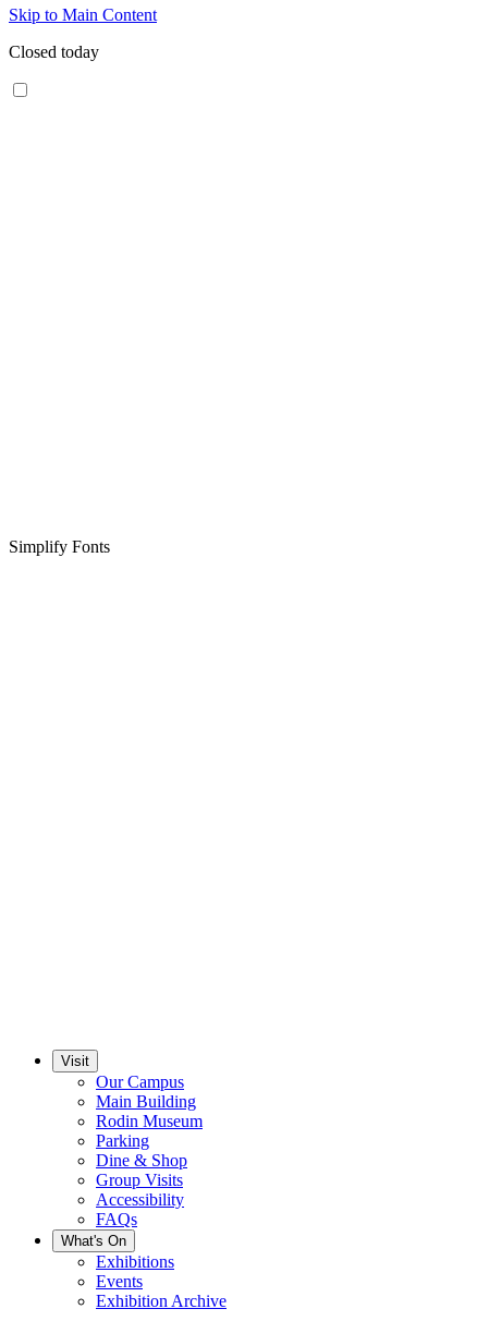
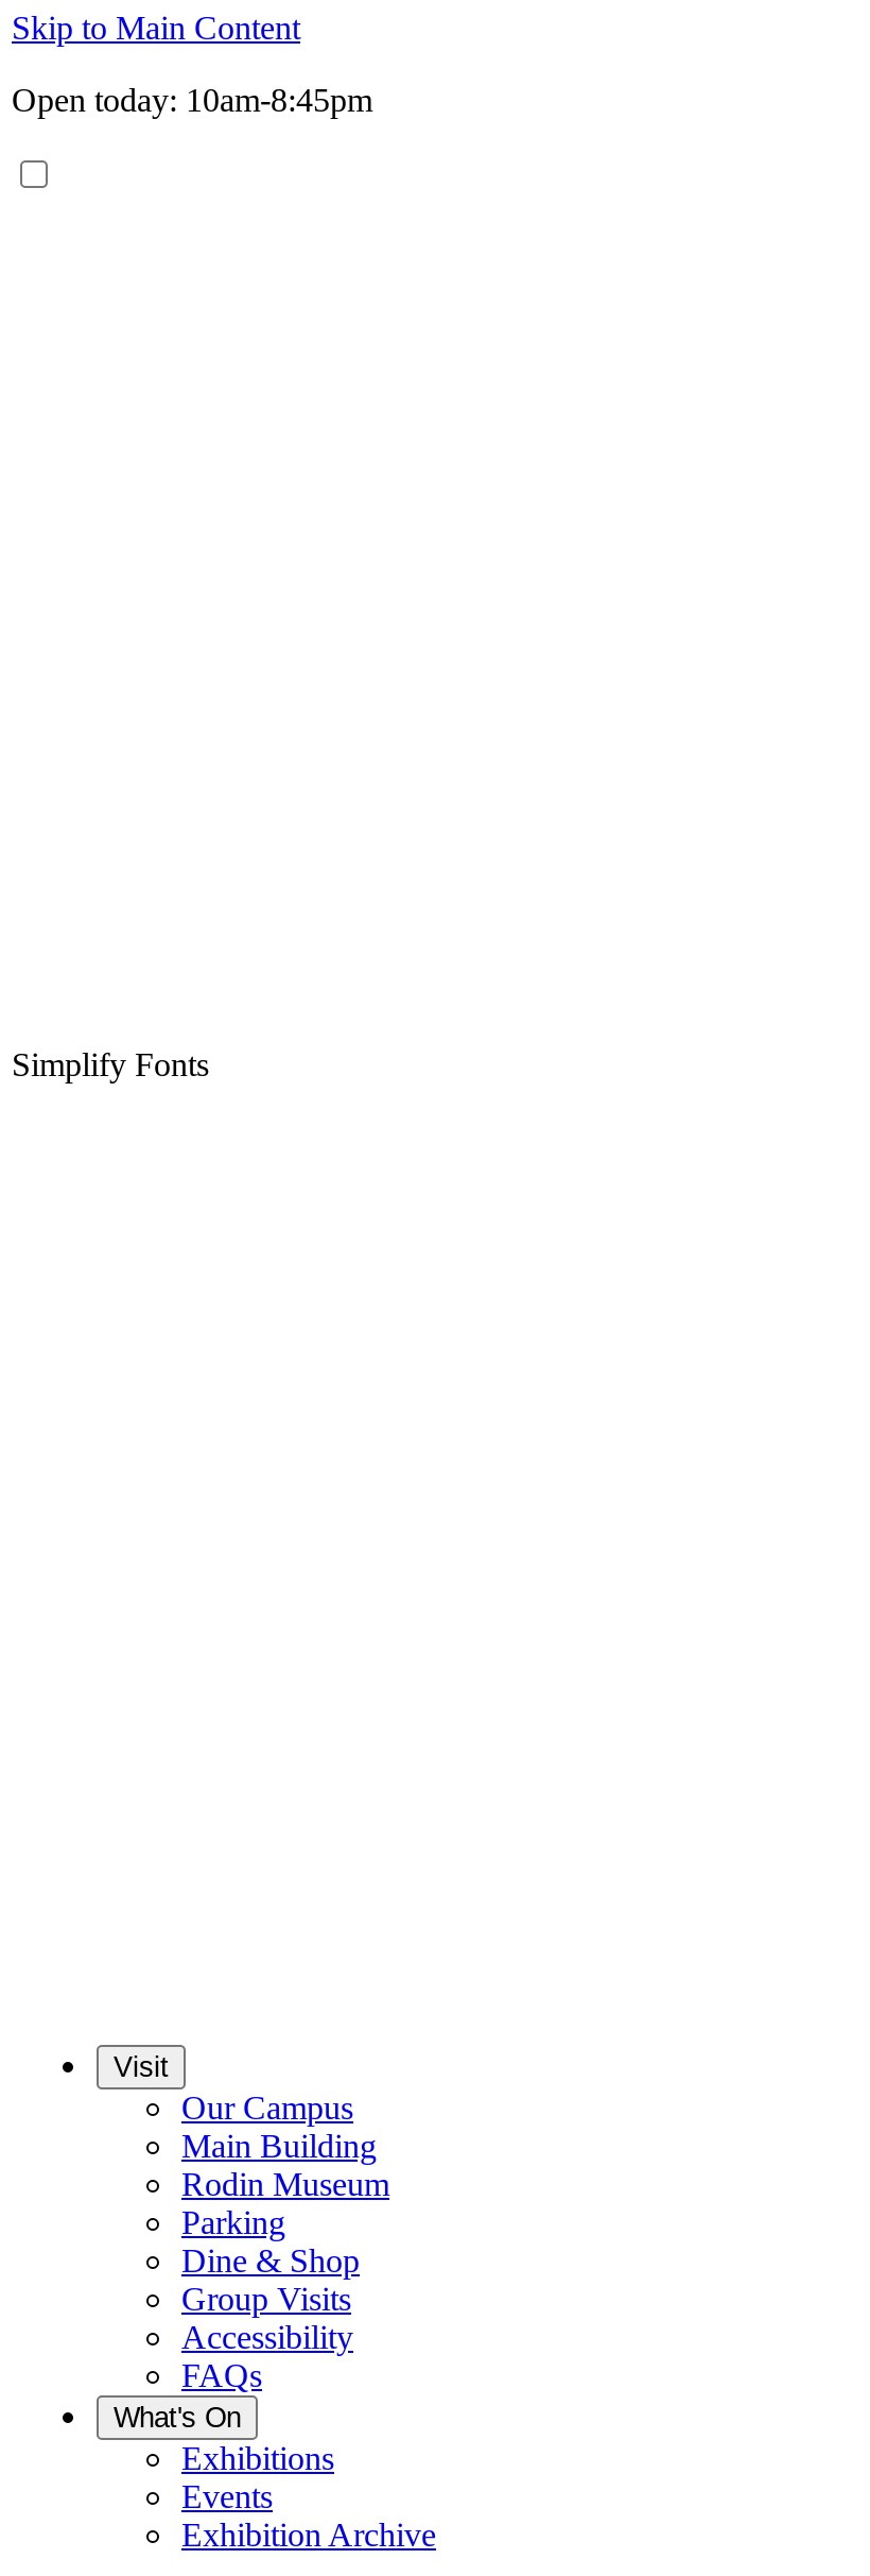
- Closed today
+ Open today: 10am-8:45pm
